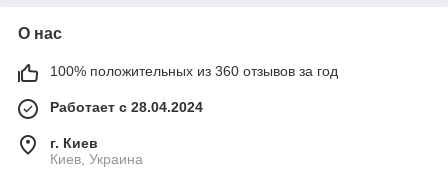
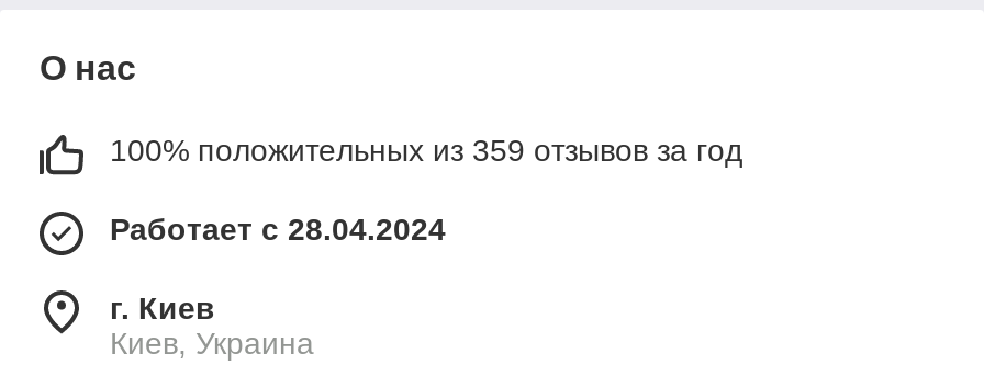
- 100% положительных из 360 отзывов за год
+ 100% положительных из 359 отзывов за год
